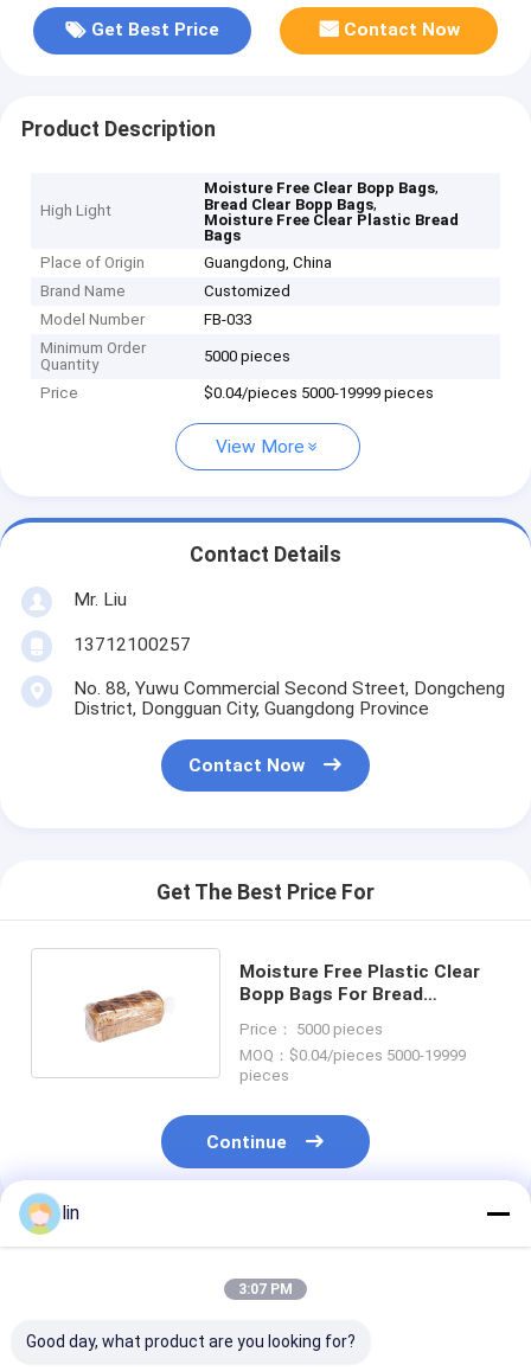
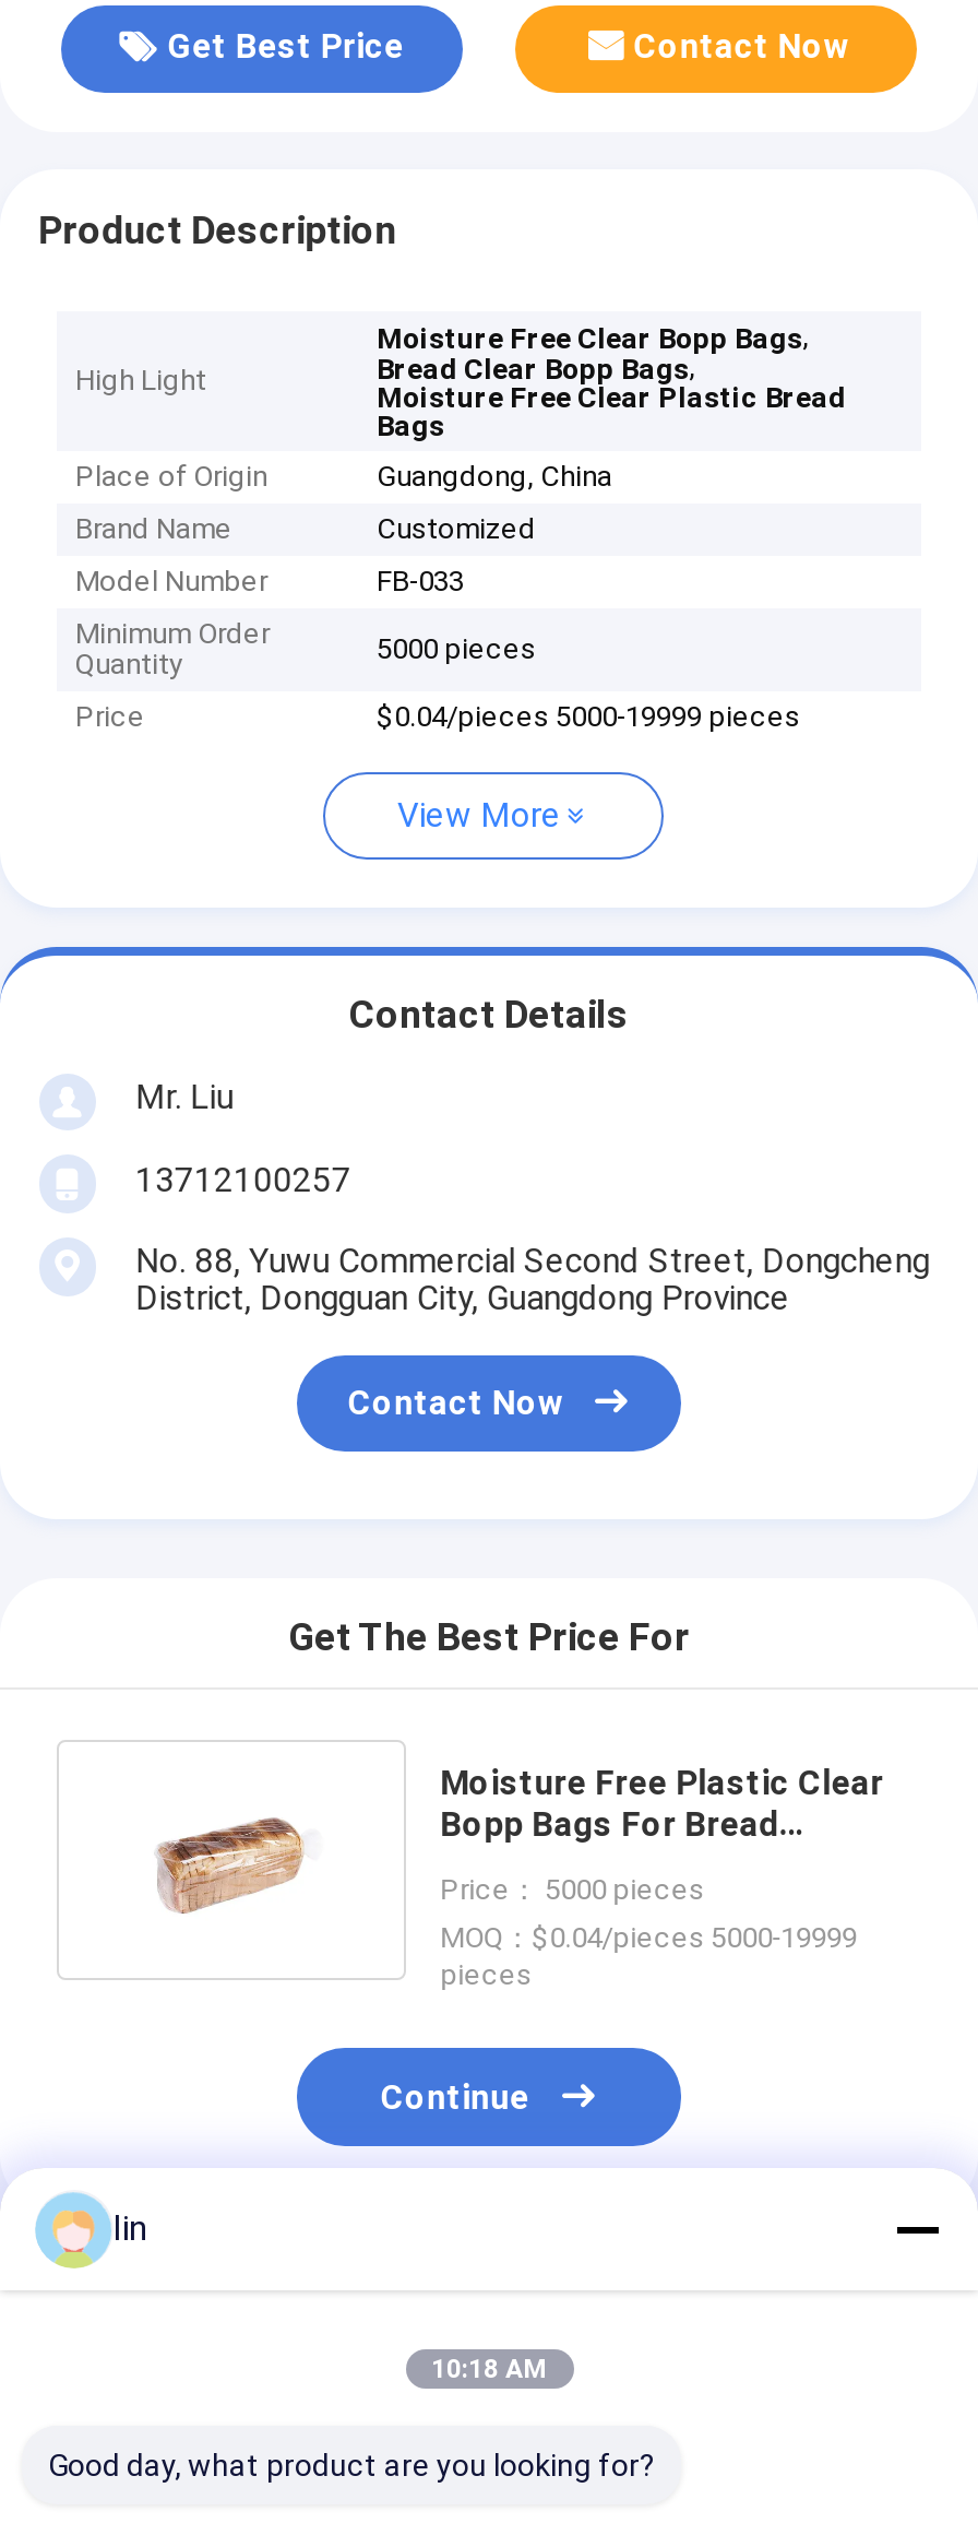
- 3:07 PM
+ 10:18 AM
